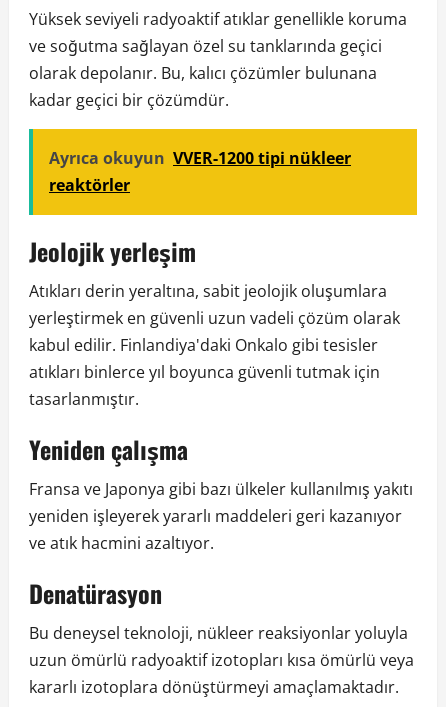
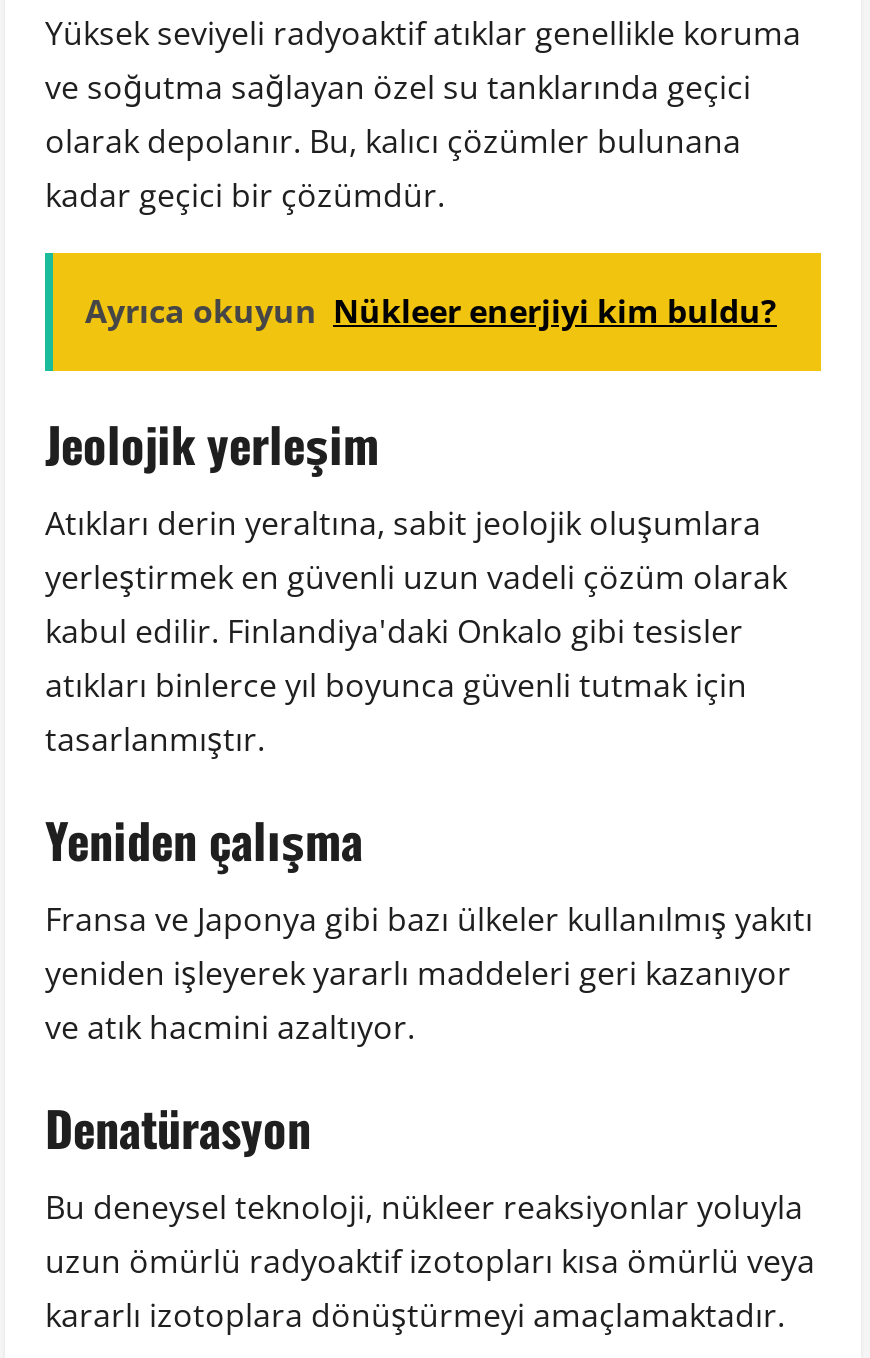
- Ayrıca okuyun VVER-1200 tipi nükleer
- reaktörler
+ Ayrıca okuyun Nükleer enerjiyi kim buldu?
